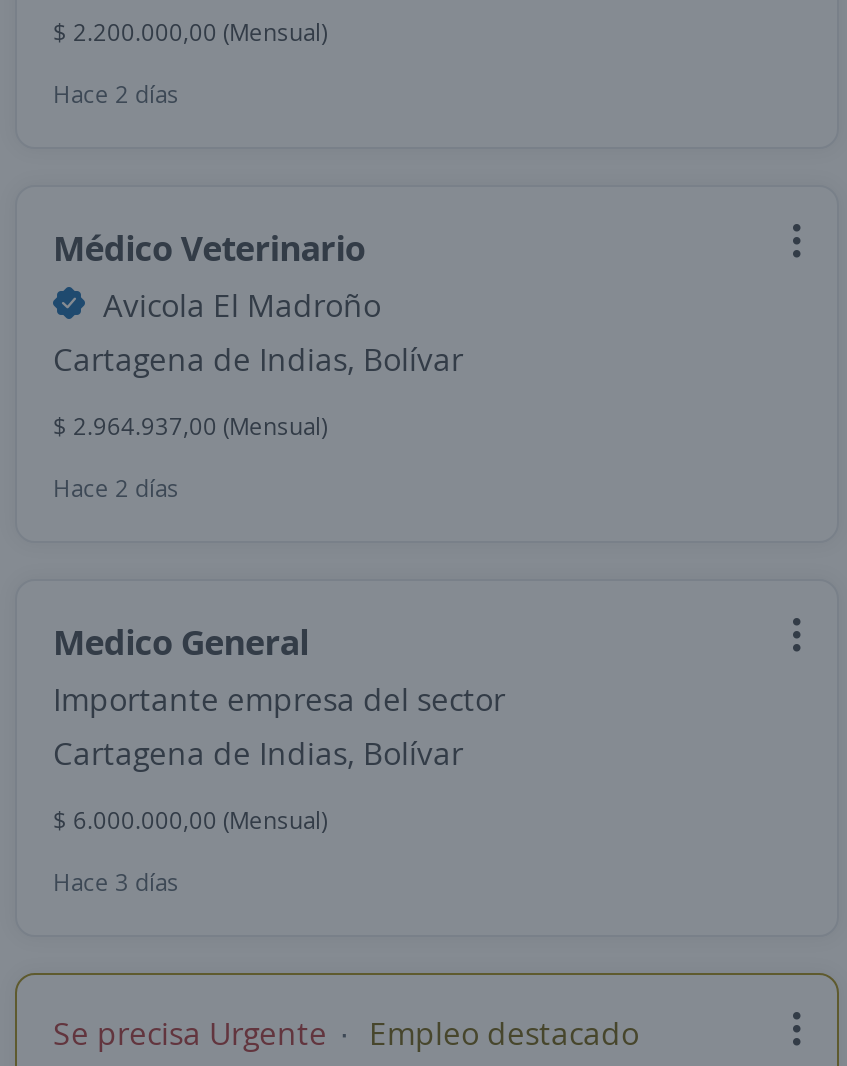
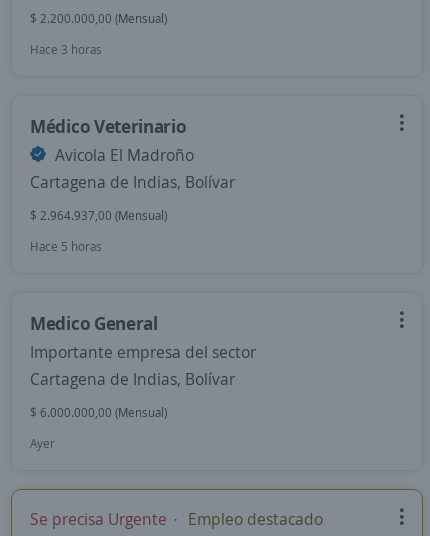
- Hace 2 días
+ Hace 3 horas

- Hace 2 días
+ Hace 5 horas

- Hace 3 días
+ Ayer
